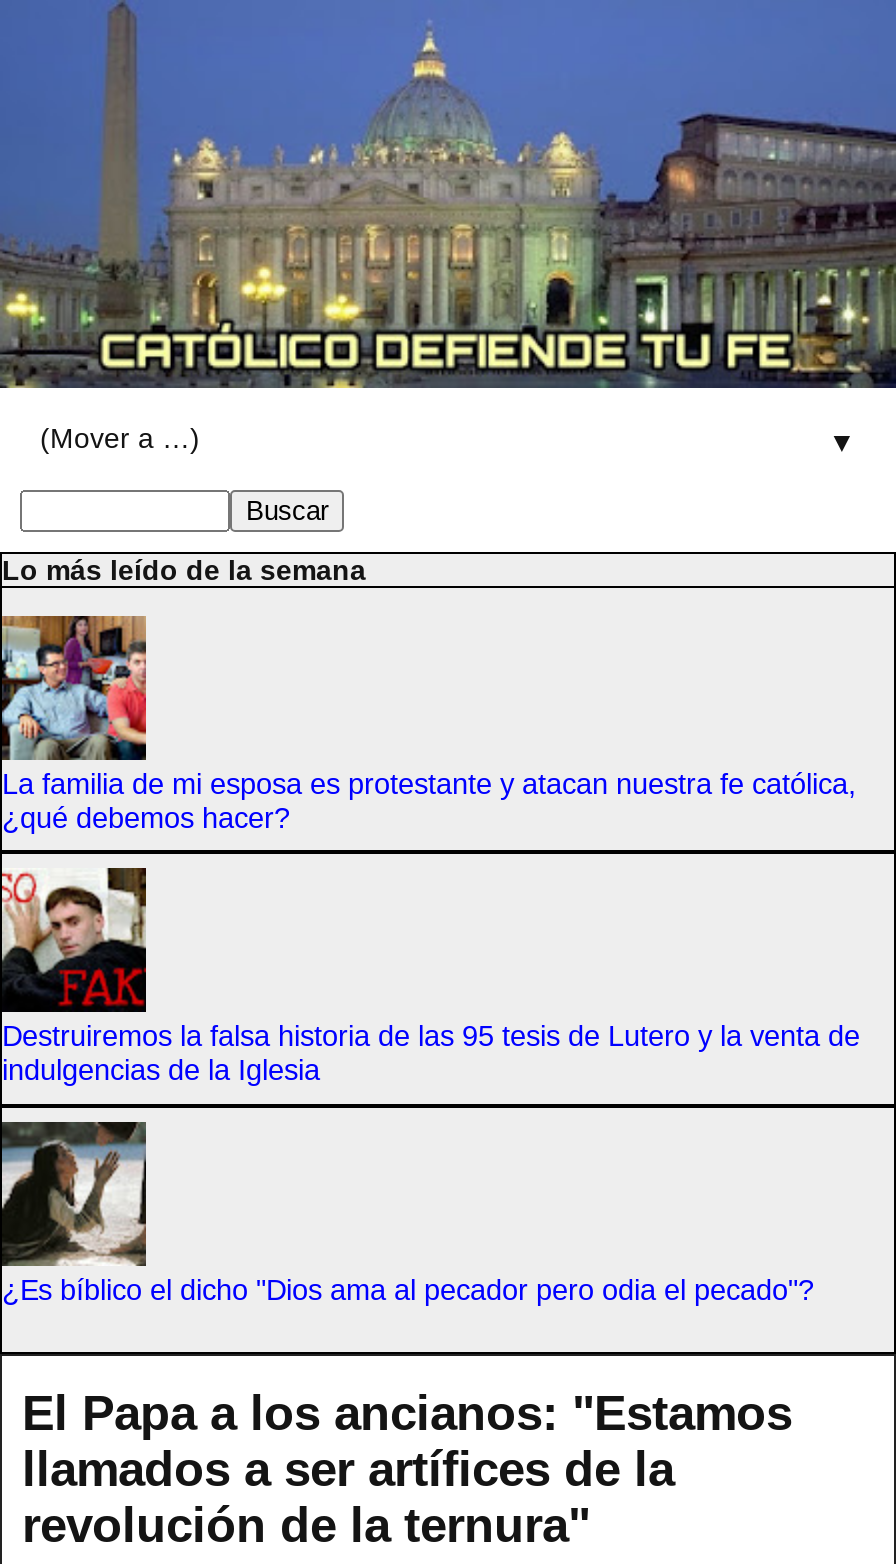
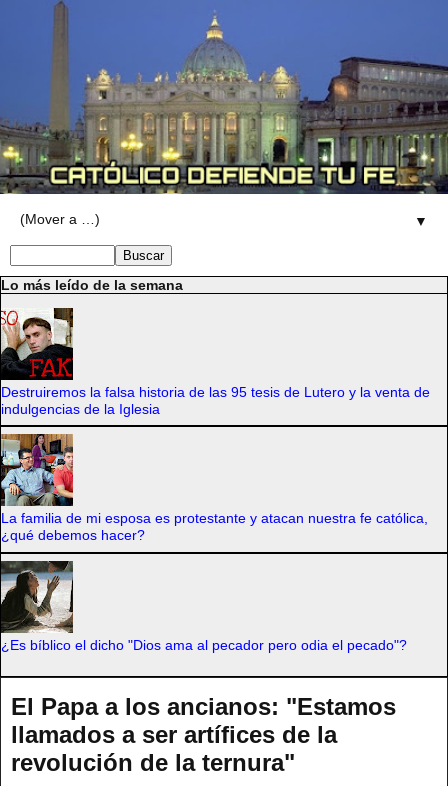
moved down: [image] | La familia de mi esposa es protestante y atacan nuestra fe católica, | ¿qué debemos hacer?

moved up: [image] | Destruiremos la falsa historia de las 95 tesis de Lutero y la venta de | indulgencias de la Iglesia
